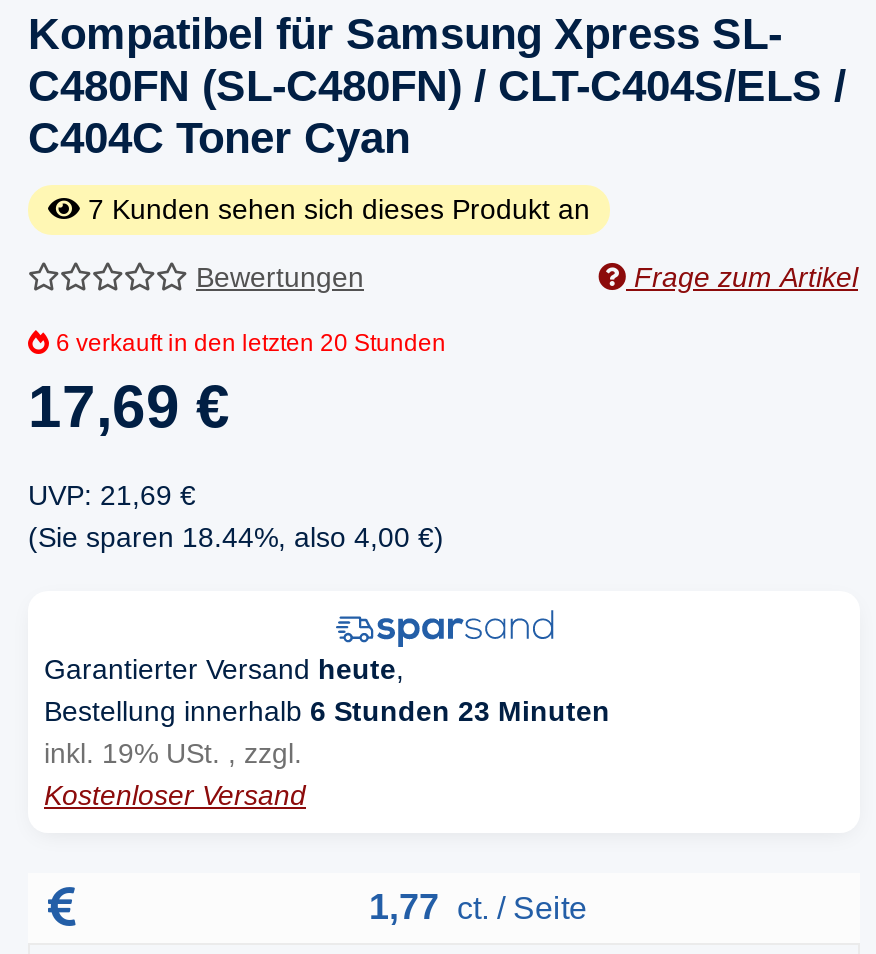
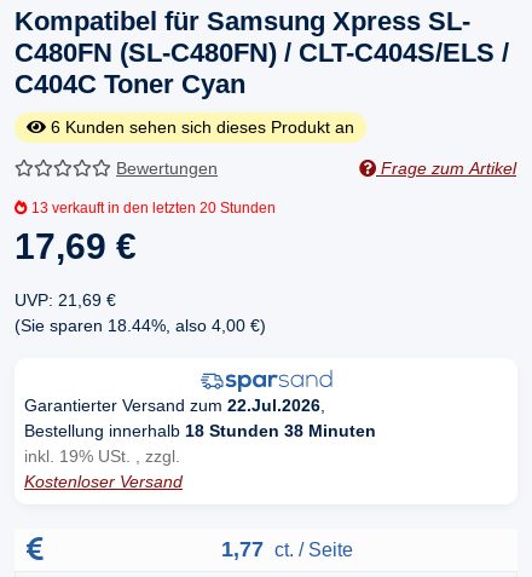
- 7 Kunden sehen sich dieses Produkt an
+ 6 Kunden sehen sich dieses Produkt an

- 6 verkauft in den letzten 20 Stunden
+ 13 verkauft in den letzten 20 Stunden

- Garantierter Versand heute,
- Bestellung innerhalb 6 Stunden 23 Minuten
+ Garantierter Versand zum 22.Jul.2026,
+ Bestellung innerhalb 18 Stunden 38 Minuten
